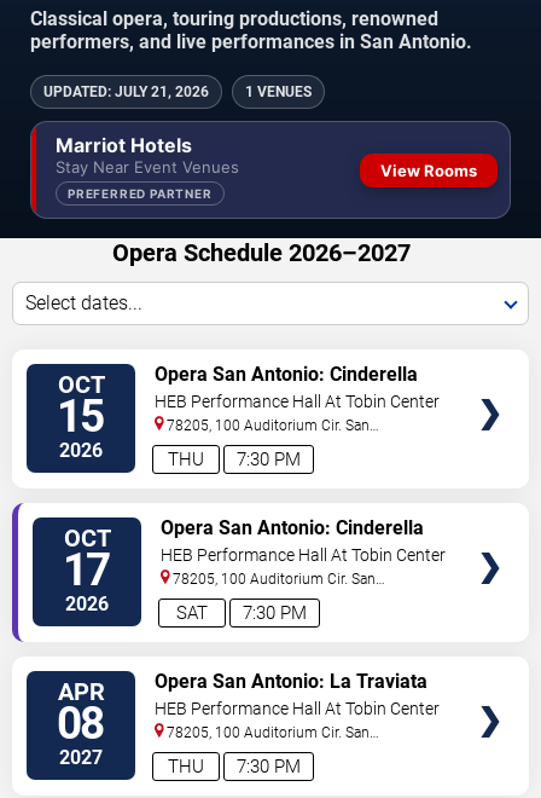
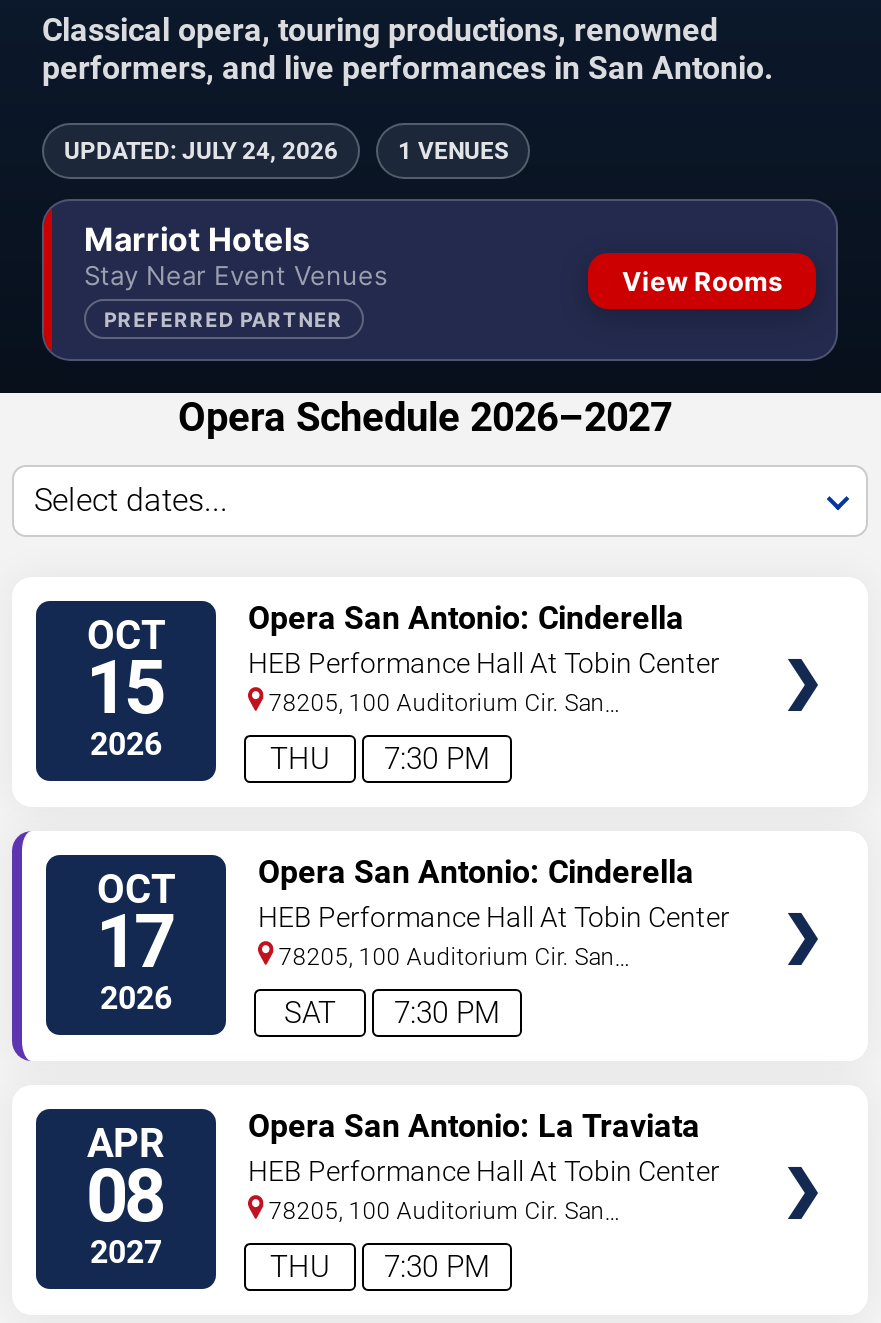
- UPDATED: JULY 21, 2026
+ UPDATED: JULY 24, 2026
